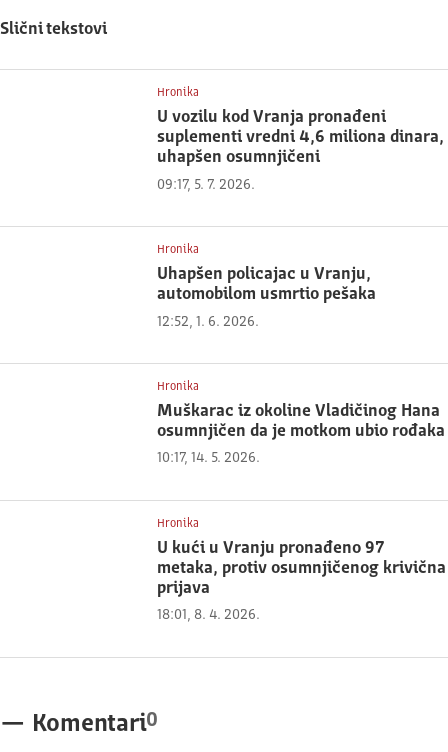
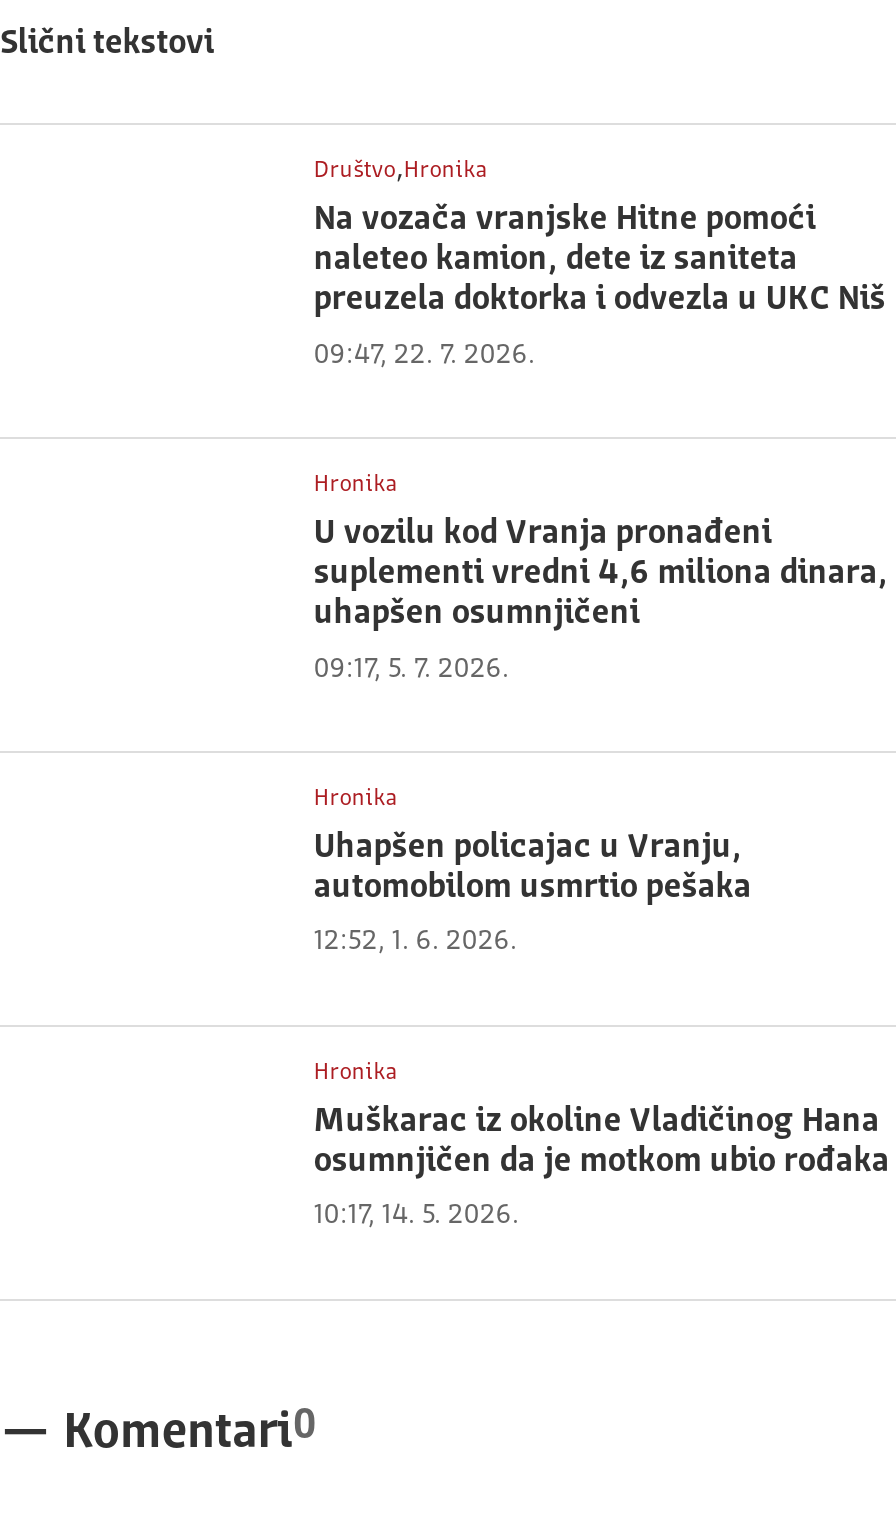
+ Društvo,Hronika
+ Na vozača vranjske Hitne pomoći
+ naleteo kamion, dete iz saniteta
+ preuzela doktorka i odvezla u UKC Niš
+ 09:47, 22. 7. 2026.

moved down: Hronika | U vozilu kod Vranja pronađeni | suplementi vredni 4,6 miliona dinara, | ... | osumnjičen da je motkom ubio rođaka | 10:17, 14. 5. 2026.

- Hronika
- U kući u Vranju pronađeno 97
- metaka, protiv osumnjičenog krivična
- prijava
- 18:01, 8. 4. 2026.
